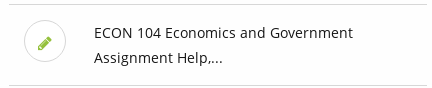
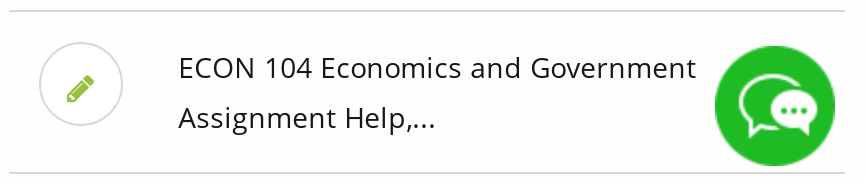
+ [image]
